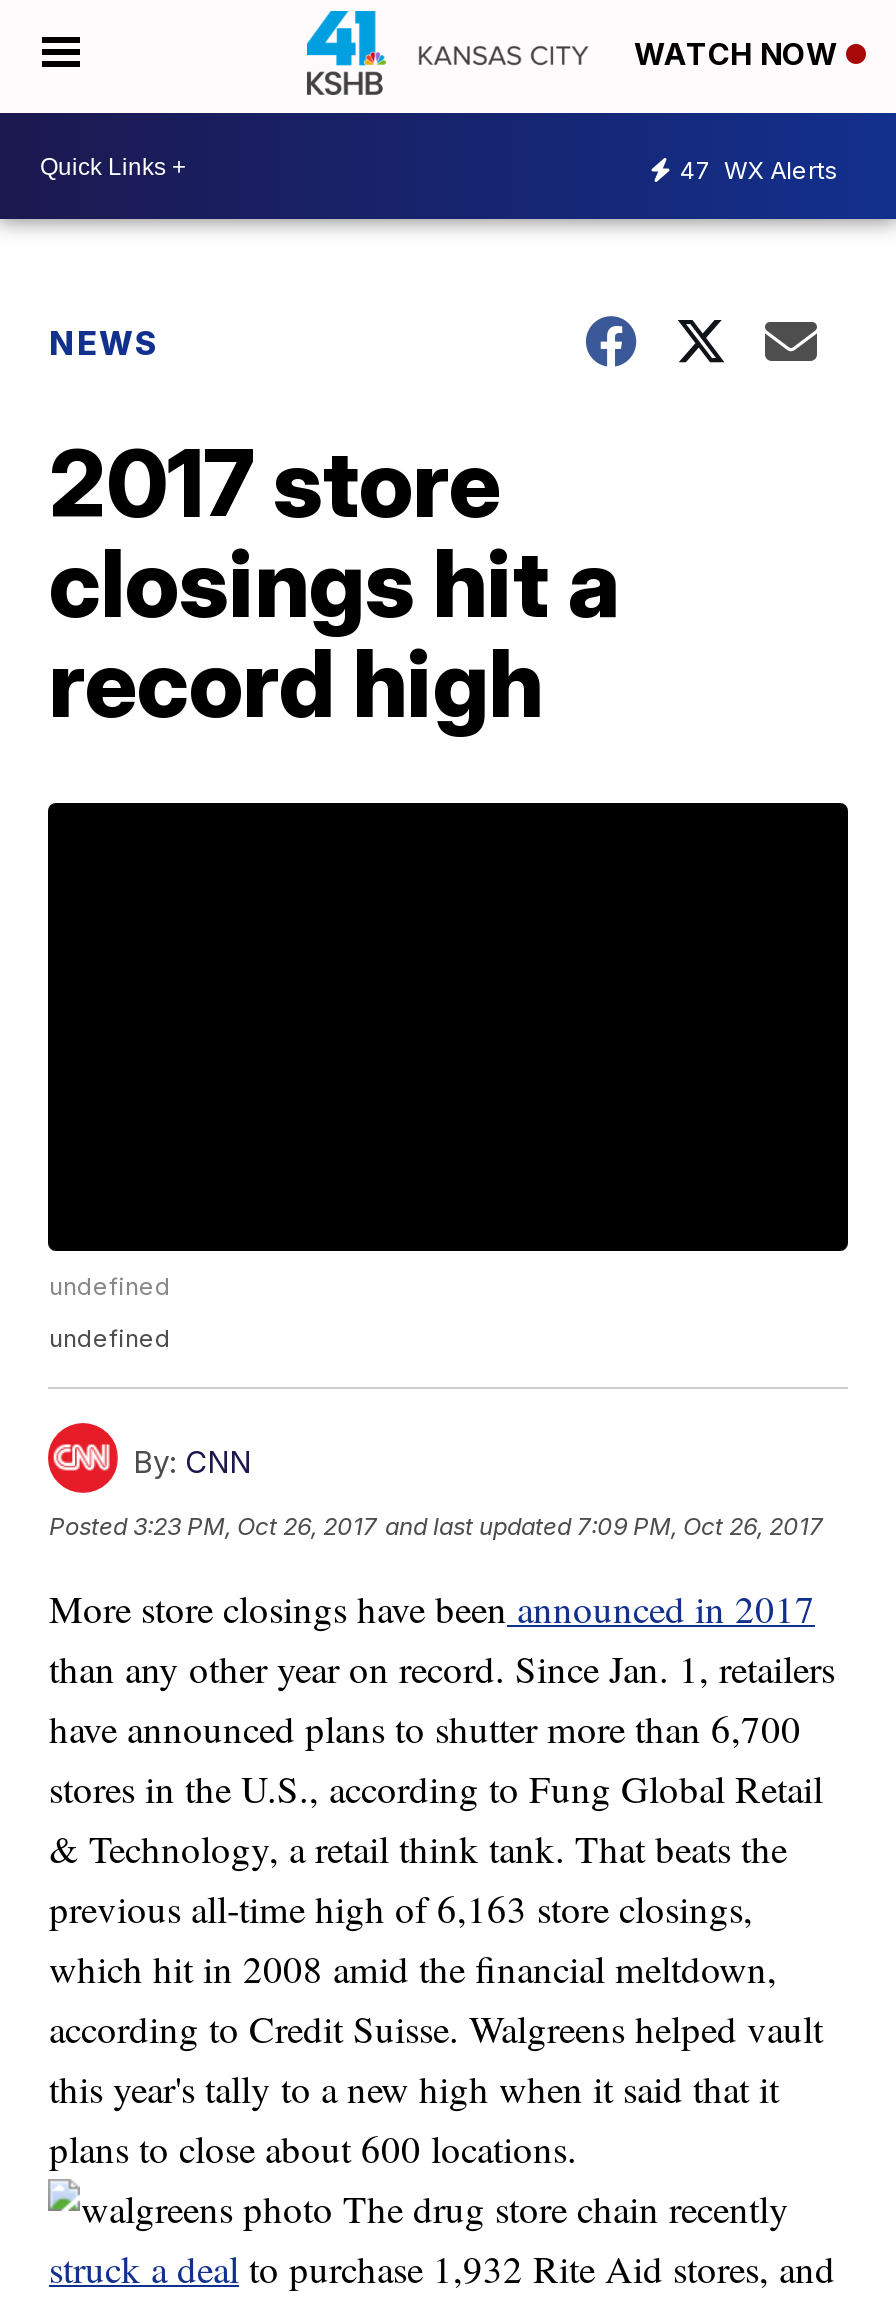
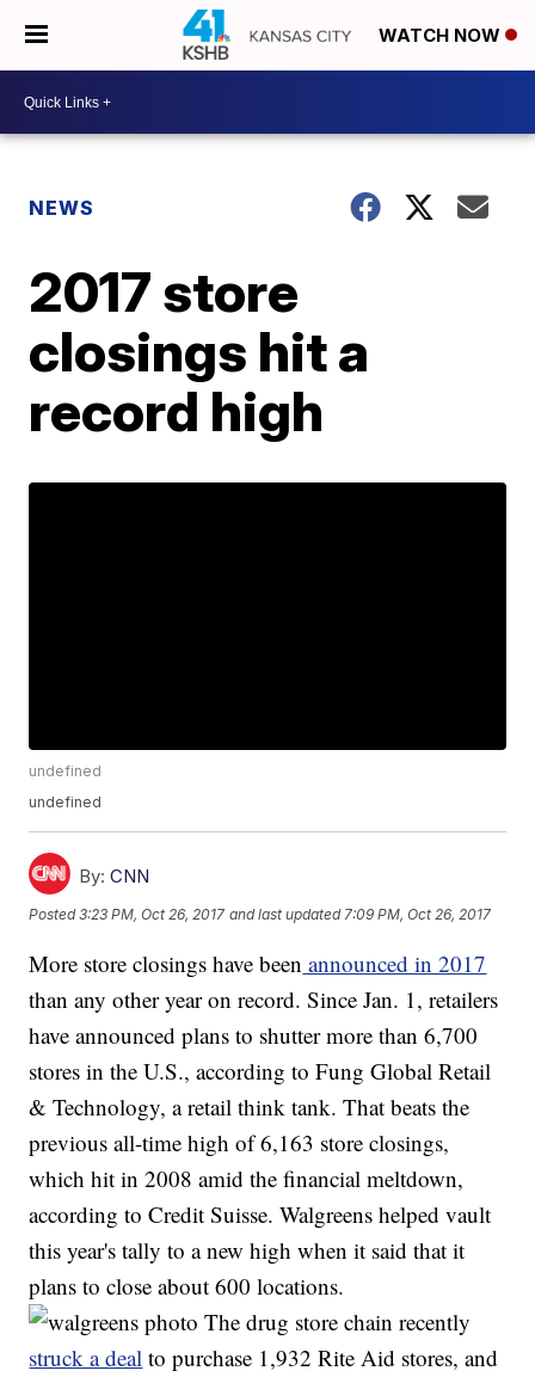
- 47 WX Alerts
